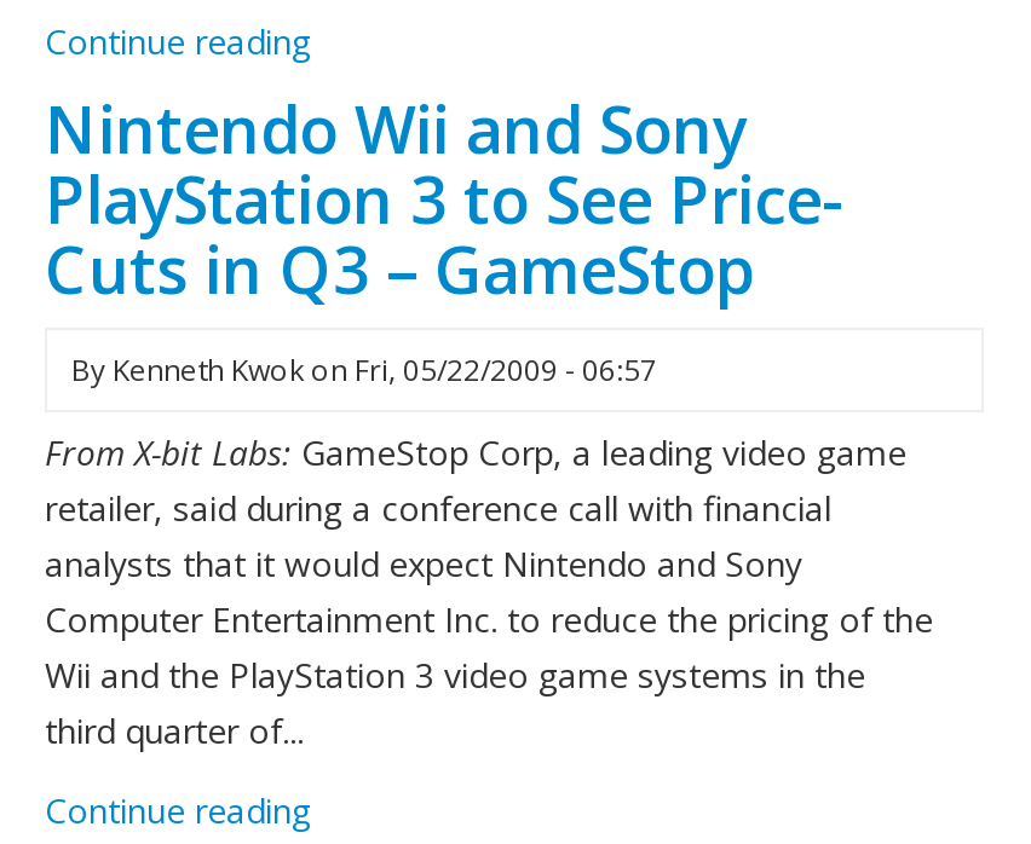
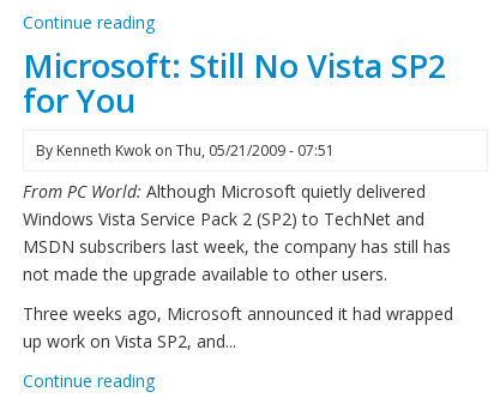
- Nintendo Wii and Sony
- PlayStation 3 to See Price-
- Cuts in Q3 – GameStop
- By Kenneth Kwok on Fri, 05/22/2009 - 06:57
- From X-bit Labs: GameStop Corp, a leading video game
- retailer, said during a conference call with financial
- analysts that it would expect Nintendo and Sony
- Computer Entertainment Inc. to reduce the pricing of the
- Wii and the PlayStation 3 video game systems in the
- third quarter of...
+ Microsoft: Still No Vista SP2
+ for You
+ By Kenneth Kwok on Thu, 05/21/2009 - 07:51
+ From PC World: Although Microsoft quietly delivered
+ Windows Vista Service Pack 2 (SP2) to TechNet and
+ MSDN subscribers last week, the company has still has
+ not made the upgrade available to other users.
+ Three weeks ago, Microsoft announced it had wrapped
+ up work on Vista SP2, and...
